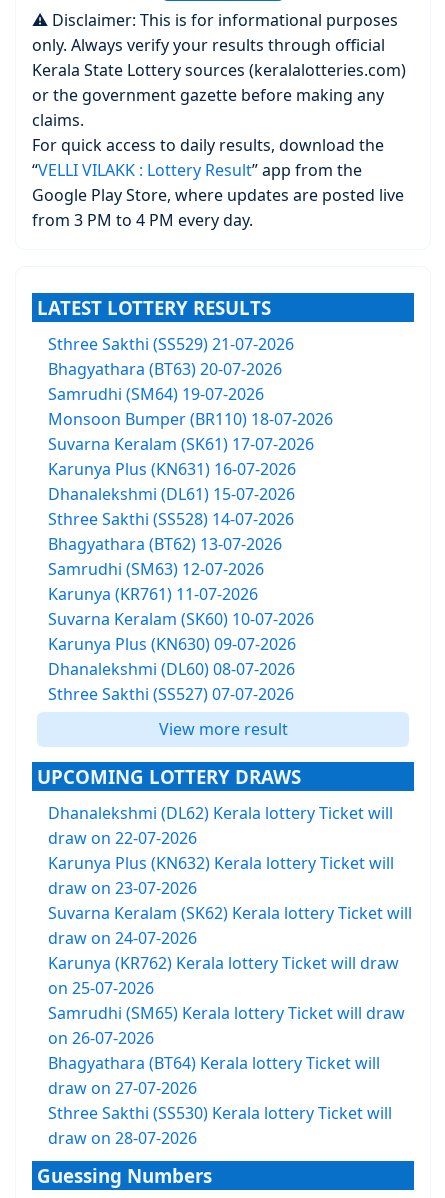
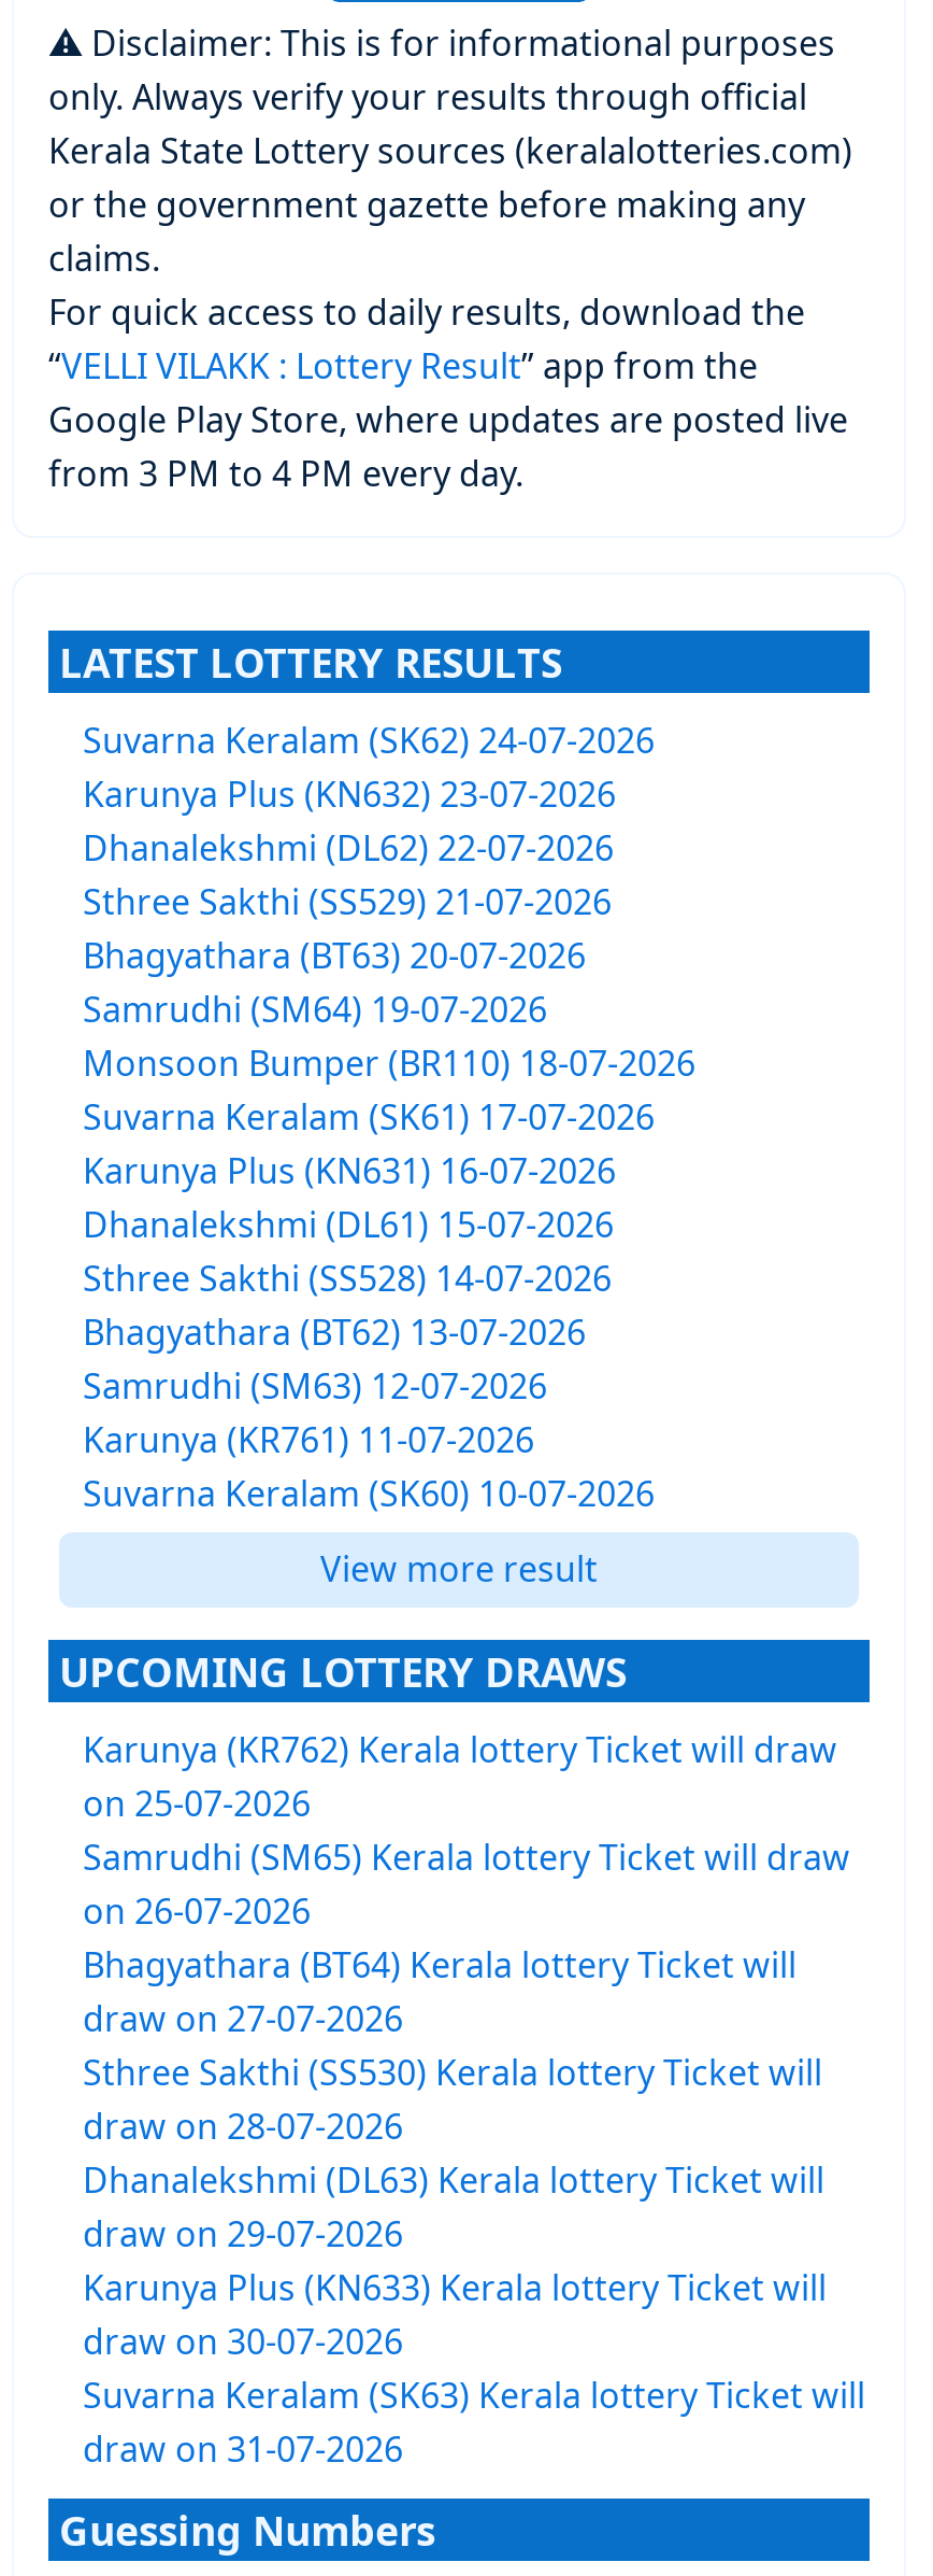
+ Suvarna Keralam (SK62) 24-07-2026
+ Karunya Plus (KN632) 23-07-2026
+ Dhanalekshmi (DL62) 22-07-2026

moved down: Sthree Sakthi (SS529) 21-07-2026 | Bhagyathara (BT63) 20-07-2026 | Samrudhi (SM64) 19-07-2026 | ... | Karunya (KR761) 11-07-2026 | Suvarna Keralam (SK60) 10-07-2026

- Karunya Plus (KN630) 09-07-2026
- Dhanalekshmi (DL60) 08-07-2026
- Sthree Sakthi (SS527) 07-07-2026

- Dhanalekshmi (DL62) Kerala lottery Ticket will
- draw on 22-07-2026
- Karunya Plus (KN632) Kerala lottery Ticket will
- draw on 23-07-2026
- Suvarna Keralam (SK62) Kerala lottery Ticket will
- draw on 24-07-2026

moved up: Karunya (KR762) Kerala lottery Ticket will draw | on 25-07-2026 | Samrudhi (SM65) Kerala lottery Ticket will draw | on 26-07-2026 | Bhagyathara (BT64) Kerala lottery Ticket will | draw on 27-07-2026 | Sthree Sakthi (SS530) Kerala lottery Ticket will | draw on 28-07-2026

+ Dhanalekshmi (DL63) Kerala lottery Ticket will
+ draw on 29-07-2026
+ Karunya Plus (KN633) Kerala lottery Ticket will
+ draw on 30-07-2026
+ Suvarna Keralam (SK63) Kerala lottery Ticket will
+ draw on 31-07-2026
